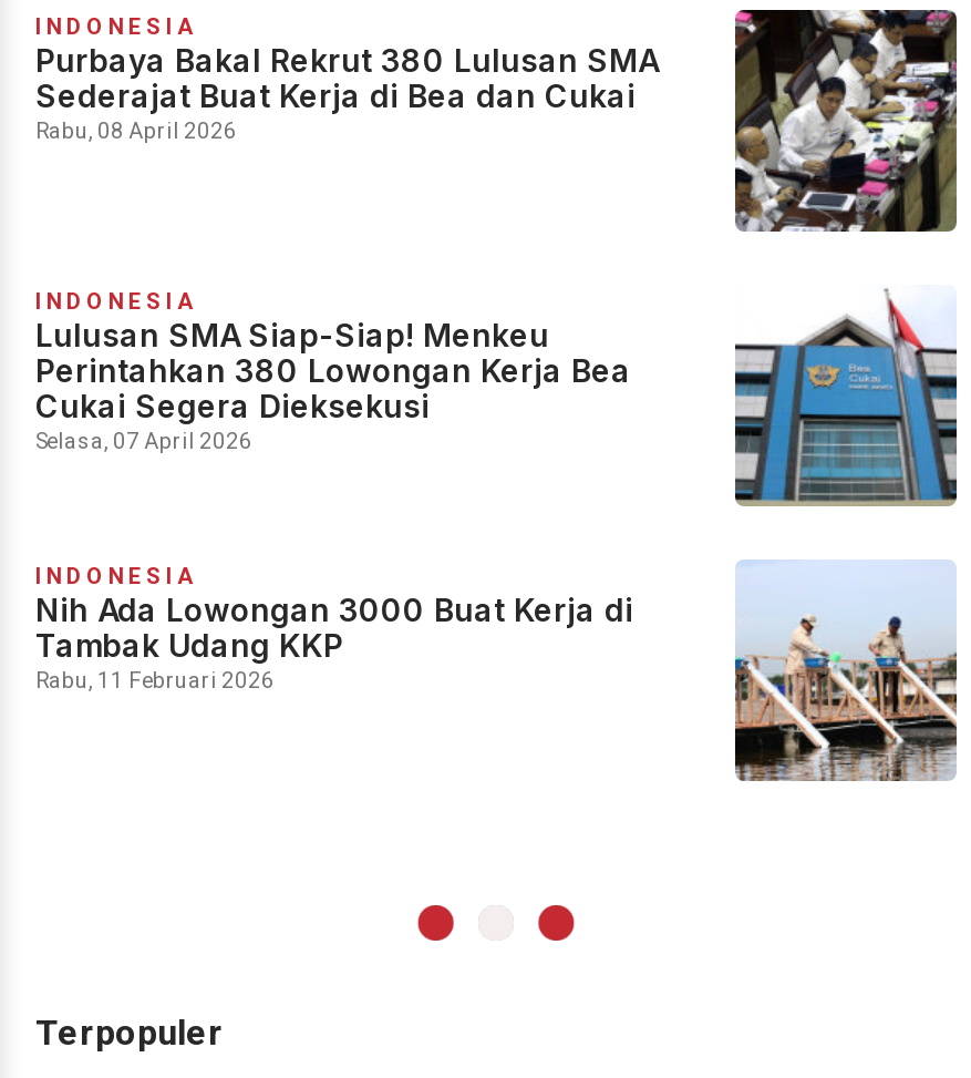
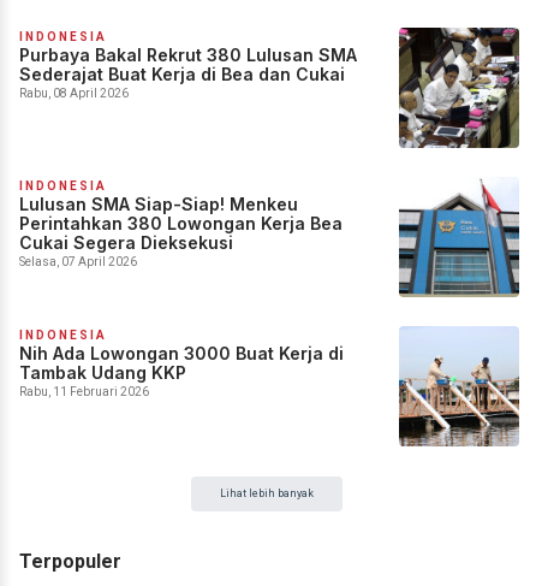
+ Lihat lebih banyak
